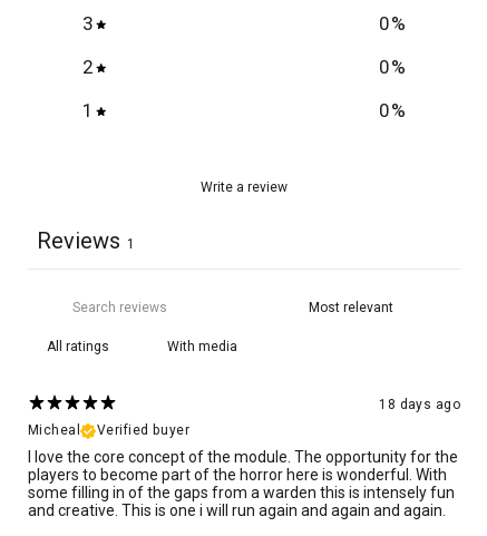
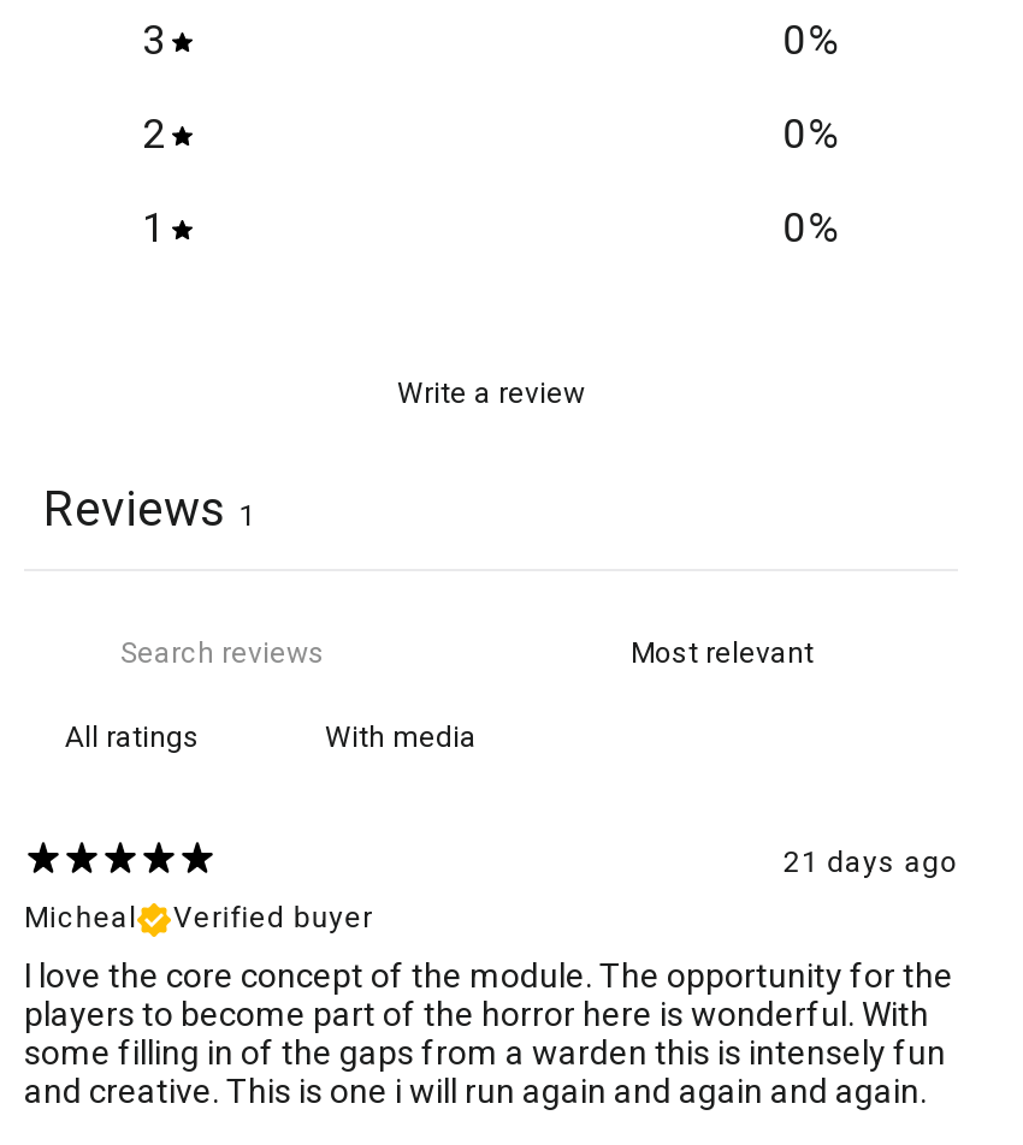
- 18 days ago
+ 21 days ago
